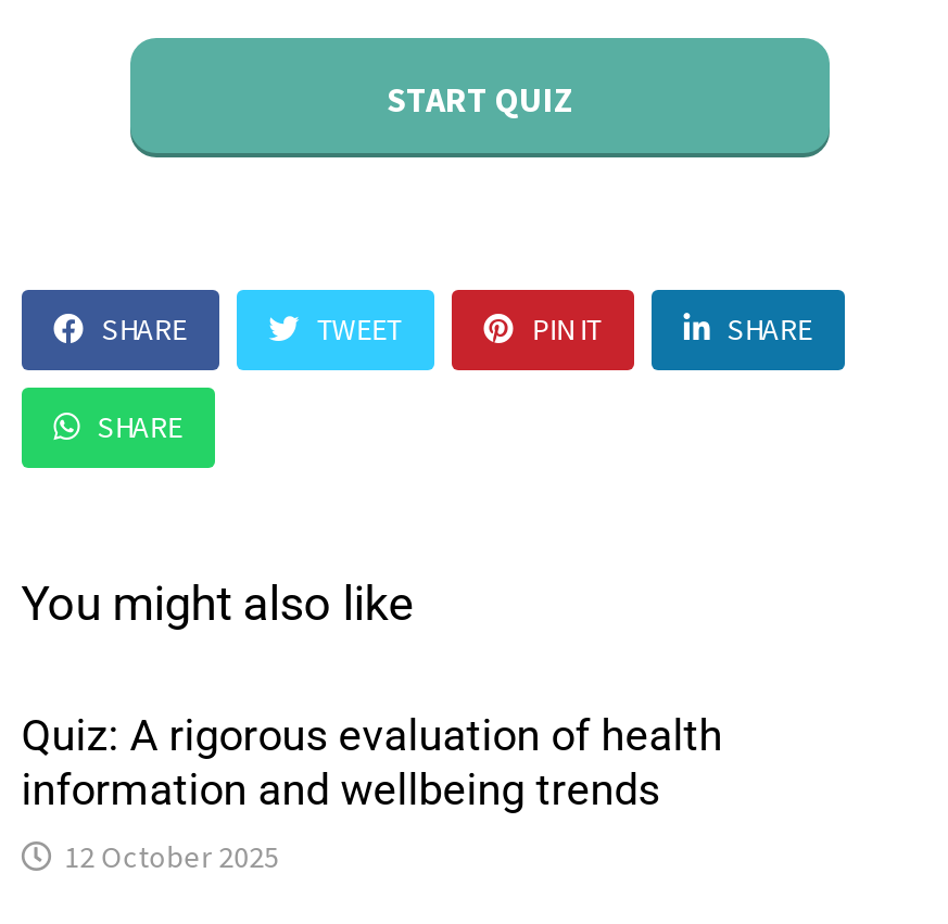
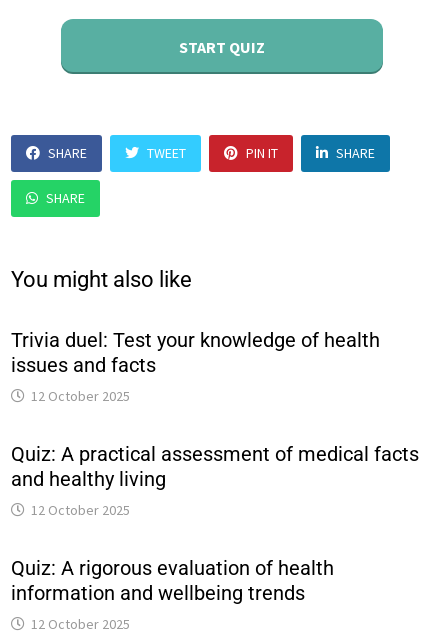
+ Trivia duel: Test your knowledge of health
+ issues and facts
+ 12 October 2025
+ Quiz: A practical assessment of medical facts
+ and healthy living
+ 12 October 2025
